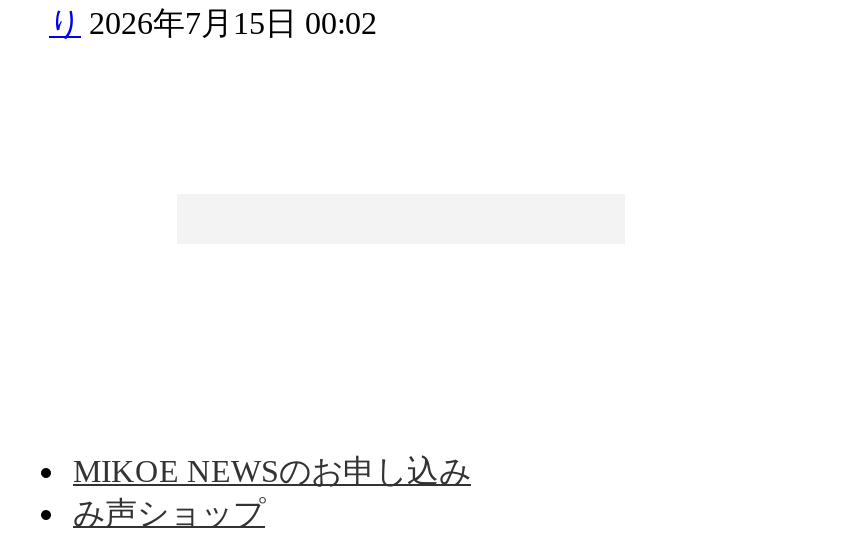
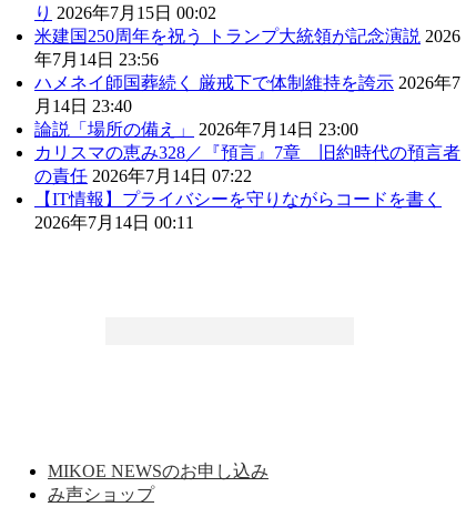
+ 米建国250周年を祝う トランプ大統領が記念演説 2026
+ 年7月14日 23:56
+ ハメネイ師国葬続く 厳戒下で体制維持を誇示 2026年7
+ 月14日 23:40
+ 論説「場所の備え」 2026年7月14日 23:00
+ カリスマの恵み328／『預言』7章 旧約時代の預言者
+ の責任 2026年7月14日 07:22
+ 【IT情報】プライバシーを守りながらコードを書く
+ 2026年7月14日 00:11
